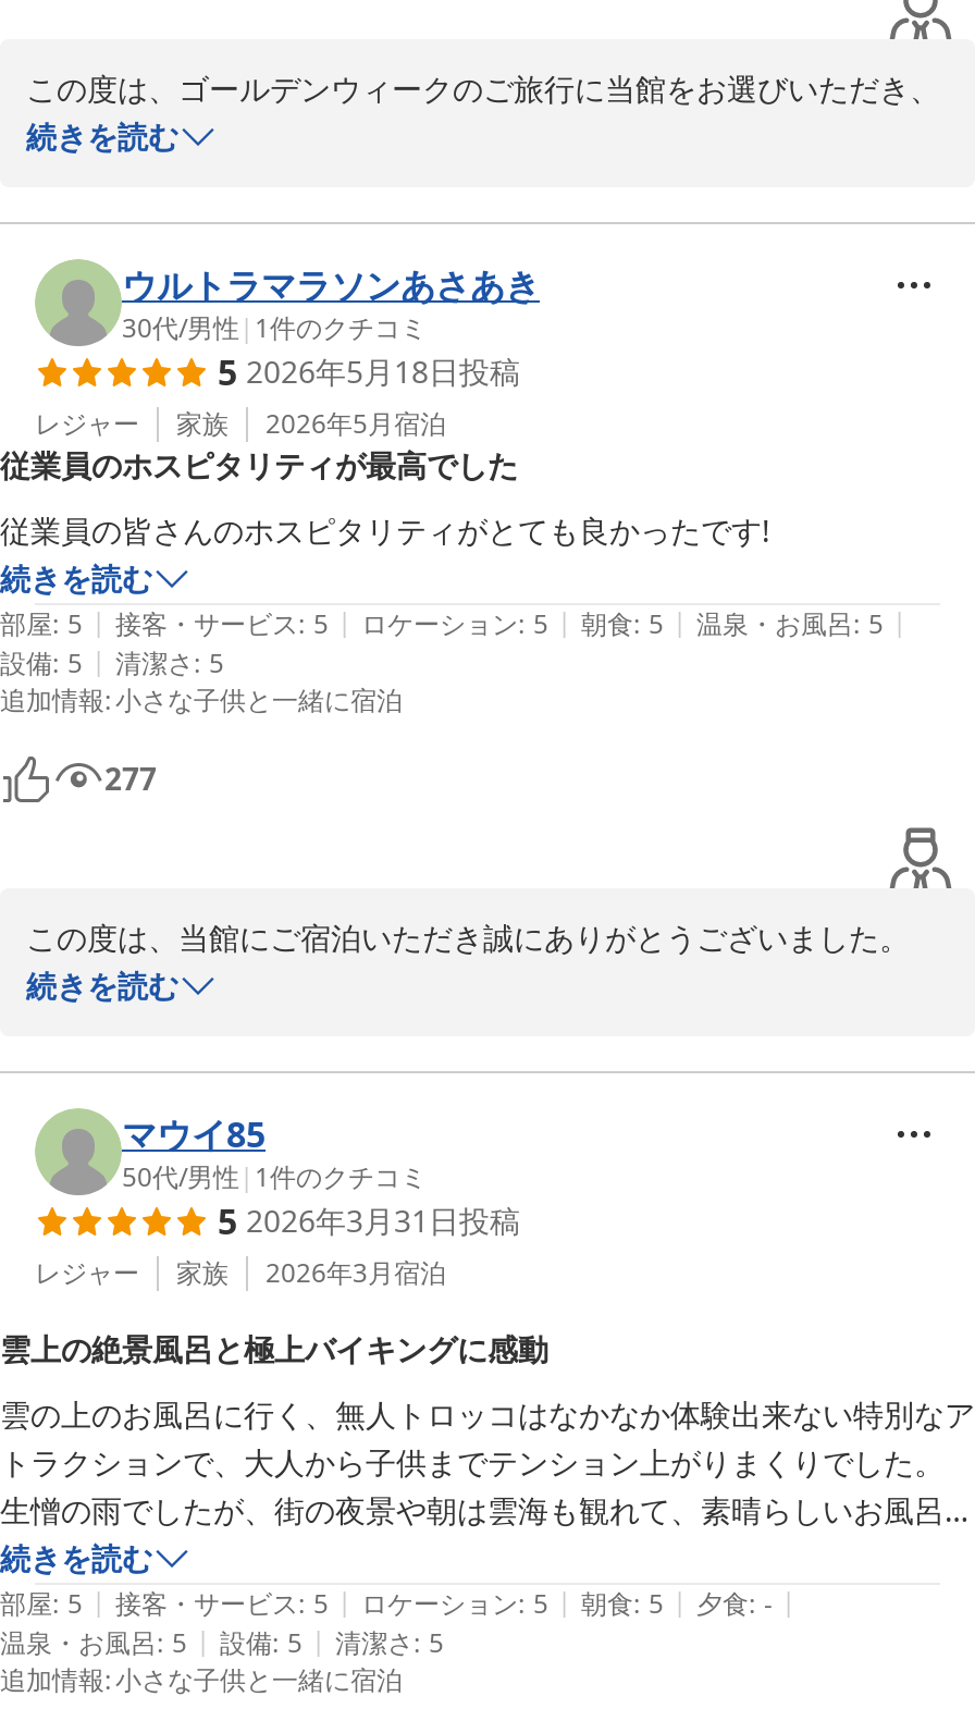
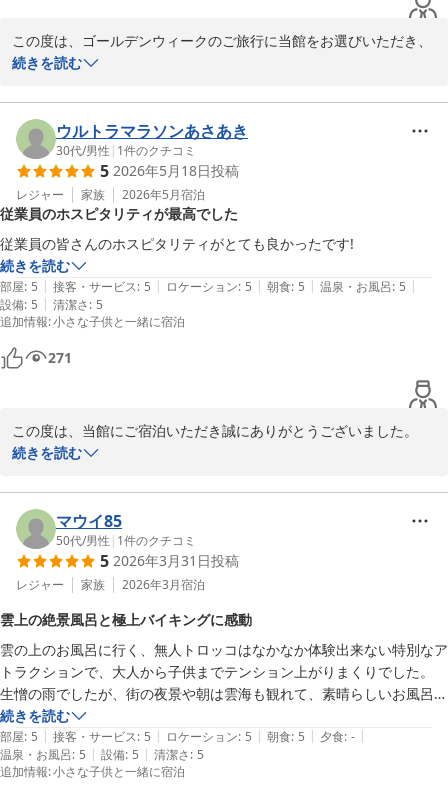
- 277
+ 271
